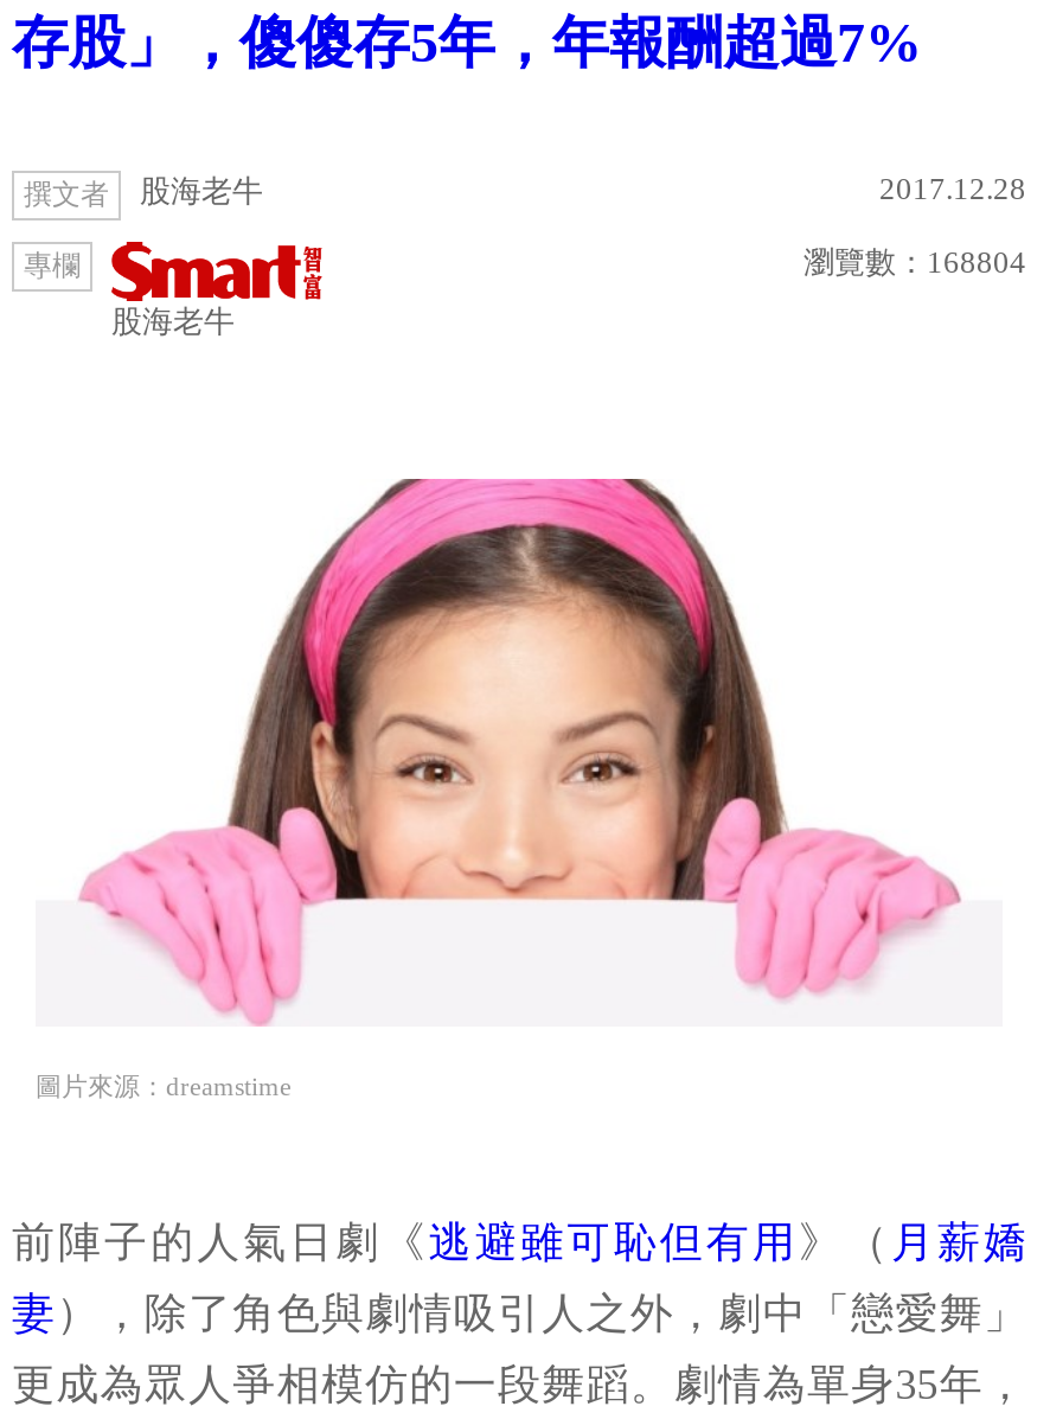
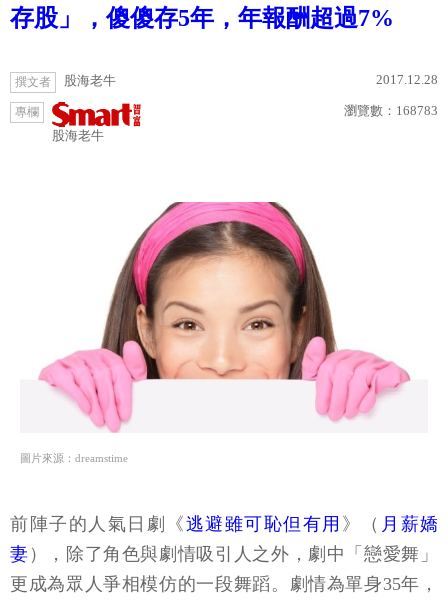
- 瀏覽數：168804
+ 瀏覽數：168783
